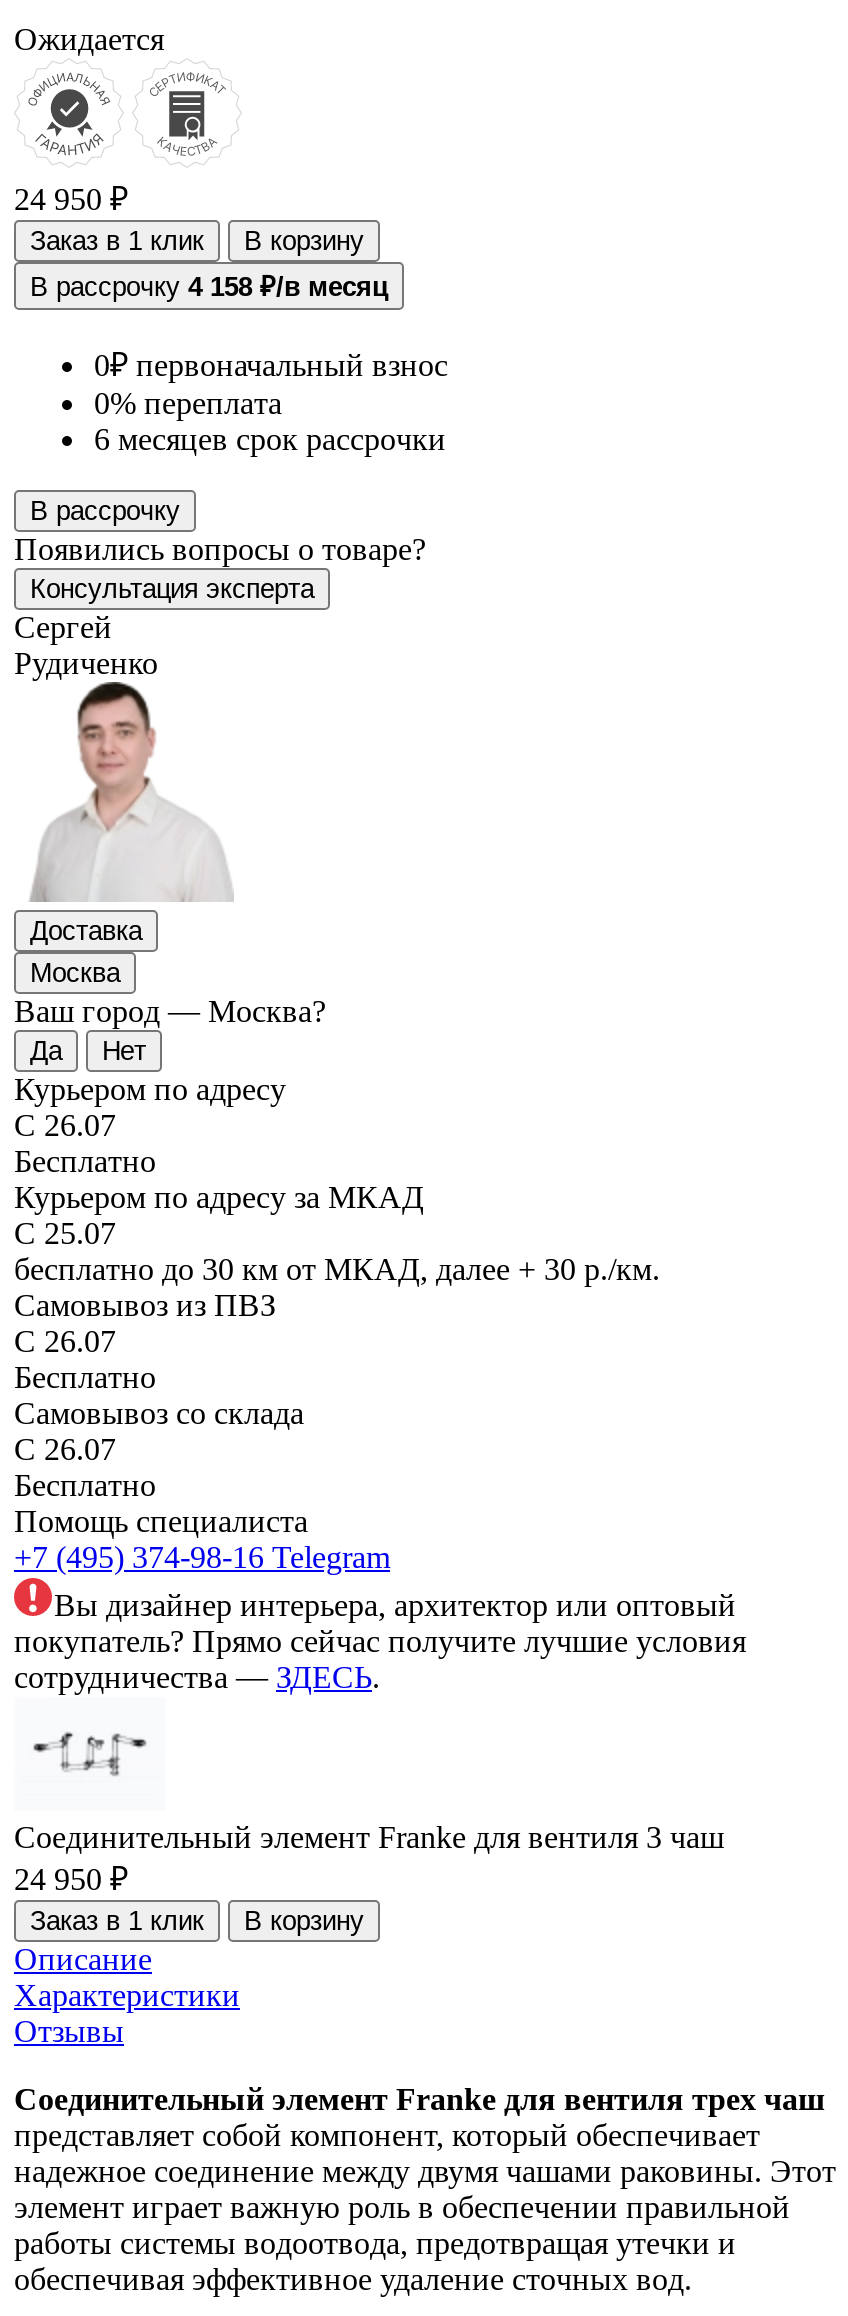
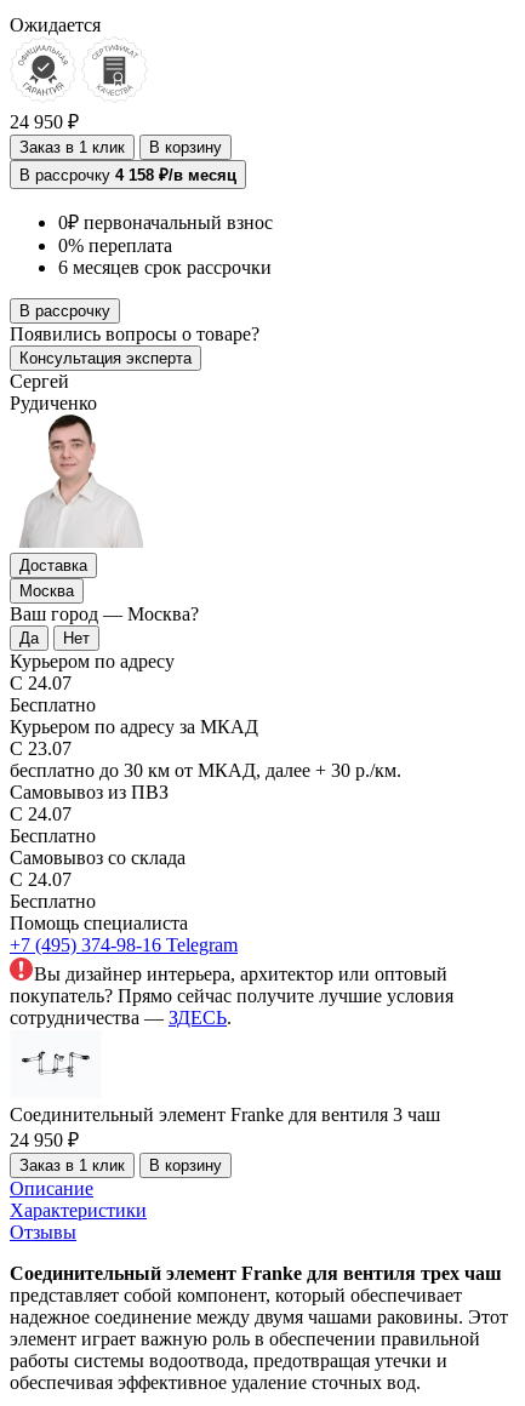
- С 26.07
+ С 24.07

- С 25.07
+ С 23.07

- С 26.07
+ С 24.07

- С 26.07
+ С 24.07
